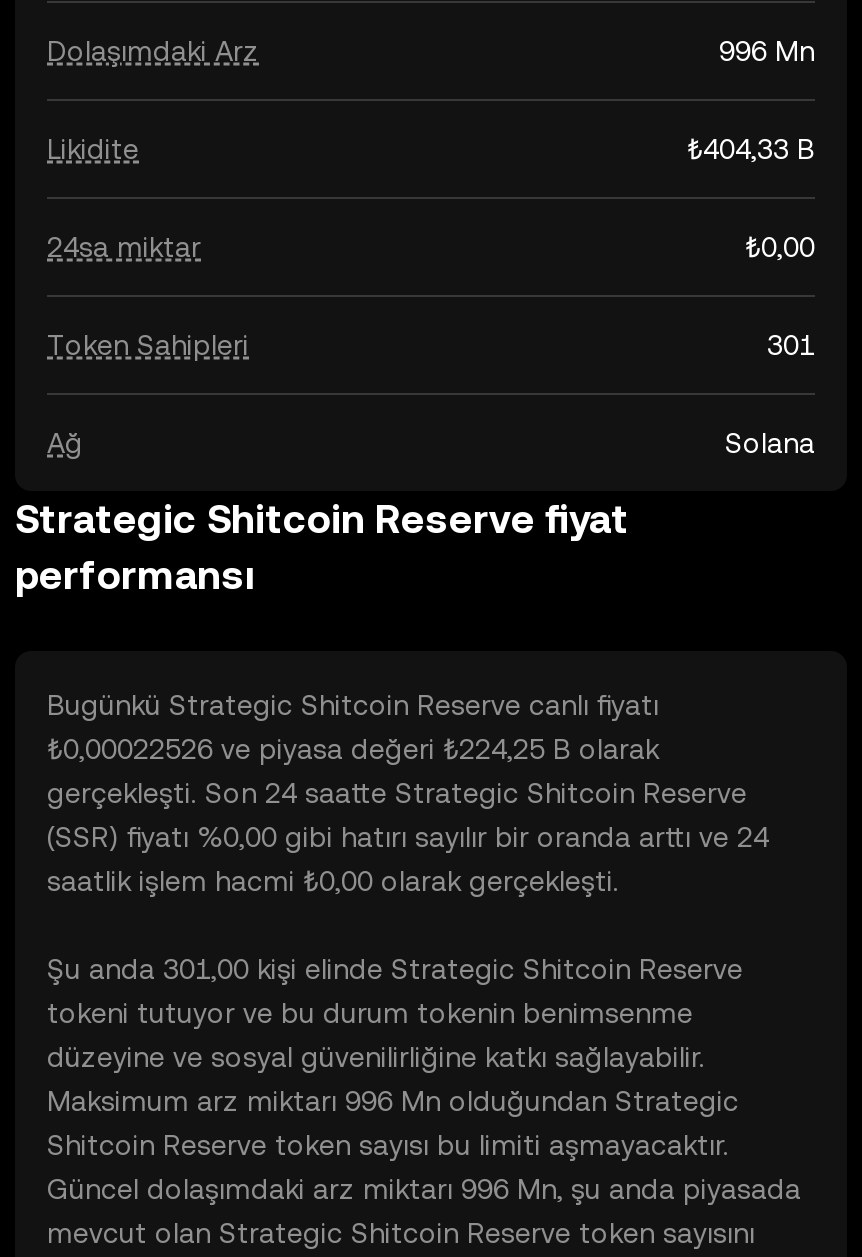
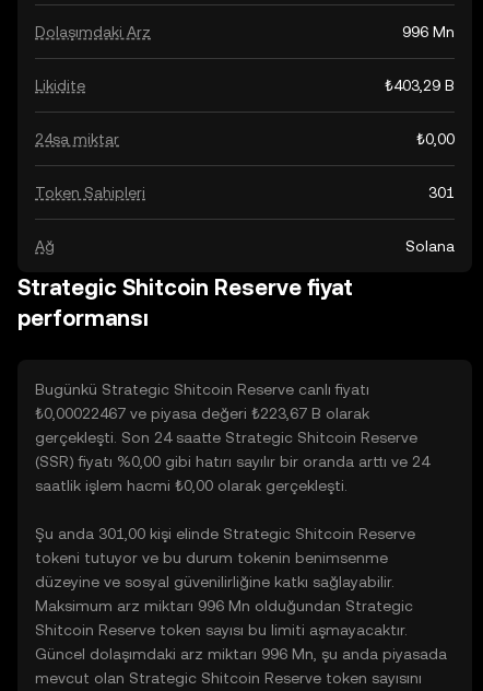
- ₺404,33 B
+ ₺403,29 B

- ₺0,00022526 ve piyasa değeri ₺224,25 B olarak
+ ₺0,00022467 ve piyasa değeri ₺223,67 B olarak
